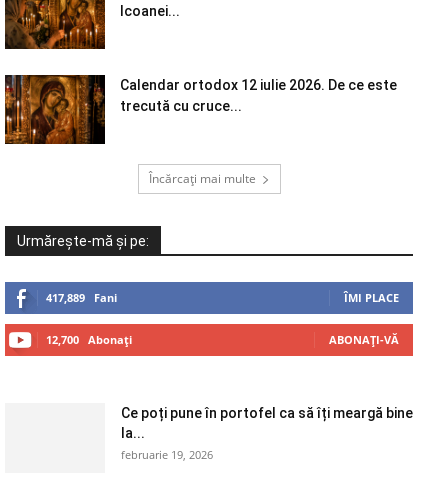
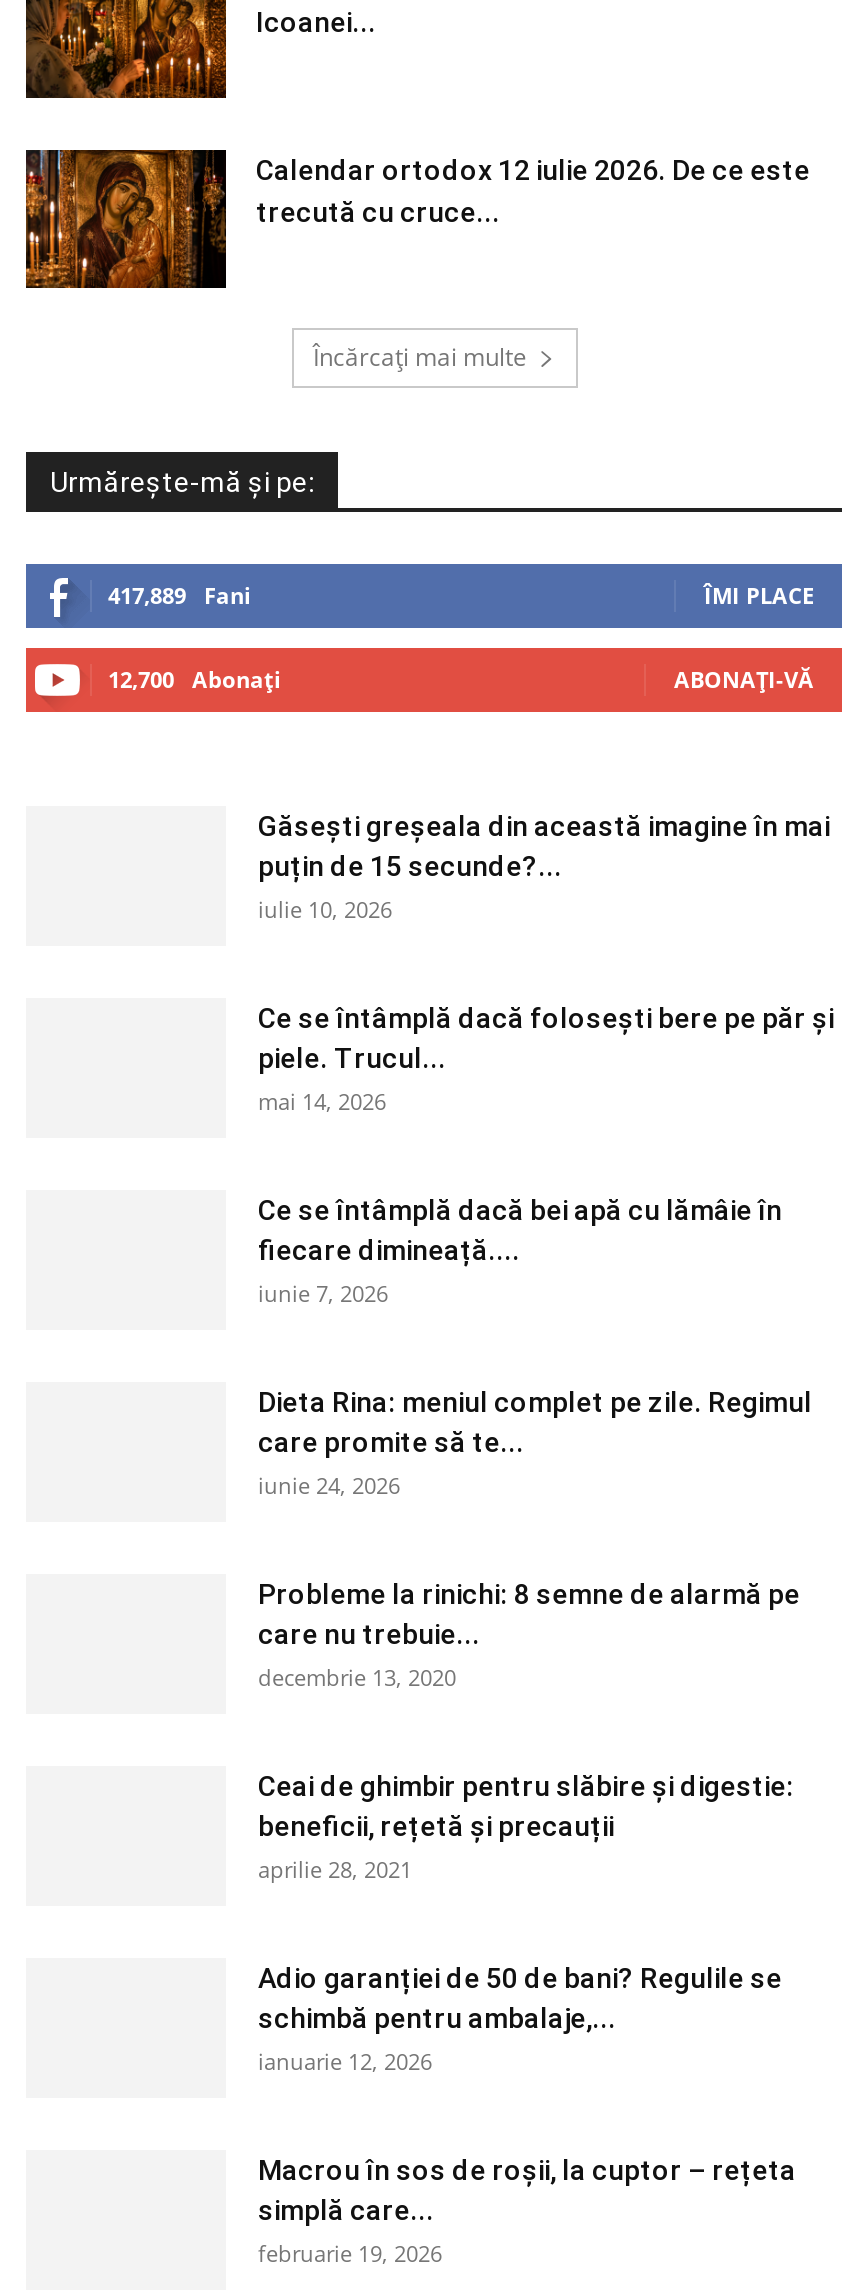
- Ce poți pune în portofel ca să îți meargă bine
- la...
+ Găsești greșeala din această imagine în mai
+ puțin de 15 secunde?...
+ iulie 10, 2026
+ Ce se întâmplă dacă folosești bere pe păr și
+ piele. Trucul...
+ mai 14, 2026
+ Ce se întâmplă dacă bei apă cu lămâie în
+ fiecare dimineață....
+ iunie 7, 2026
+ Dieta Rina: meniul complet pe zile. Regimul
+ care promite să te...
+ iunie 24, 2026
+ Probleme la rinichi: 8 semne de alarmă pe
+ care nu trebuie...
+ decembrie 13, 2020
+ Ceai de ghimbir pentru slăbire și digestie:
+ beneficii, rețetă și precauții
+ aprilie 28, 2021
+ Adio garanției de 50 de bani? Regulile se
+ schimbă pentru ambalaje,...
+ ianuarie 12, 2026
+ Macrou în sos de roșii, la cuptor – rețeta
+ simplă care...
